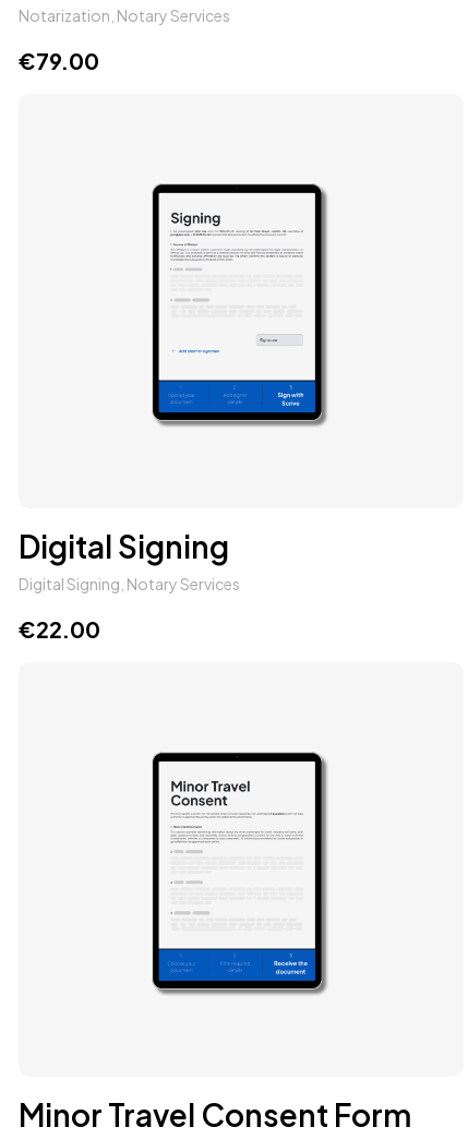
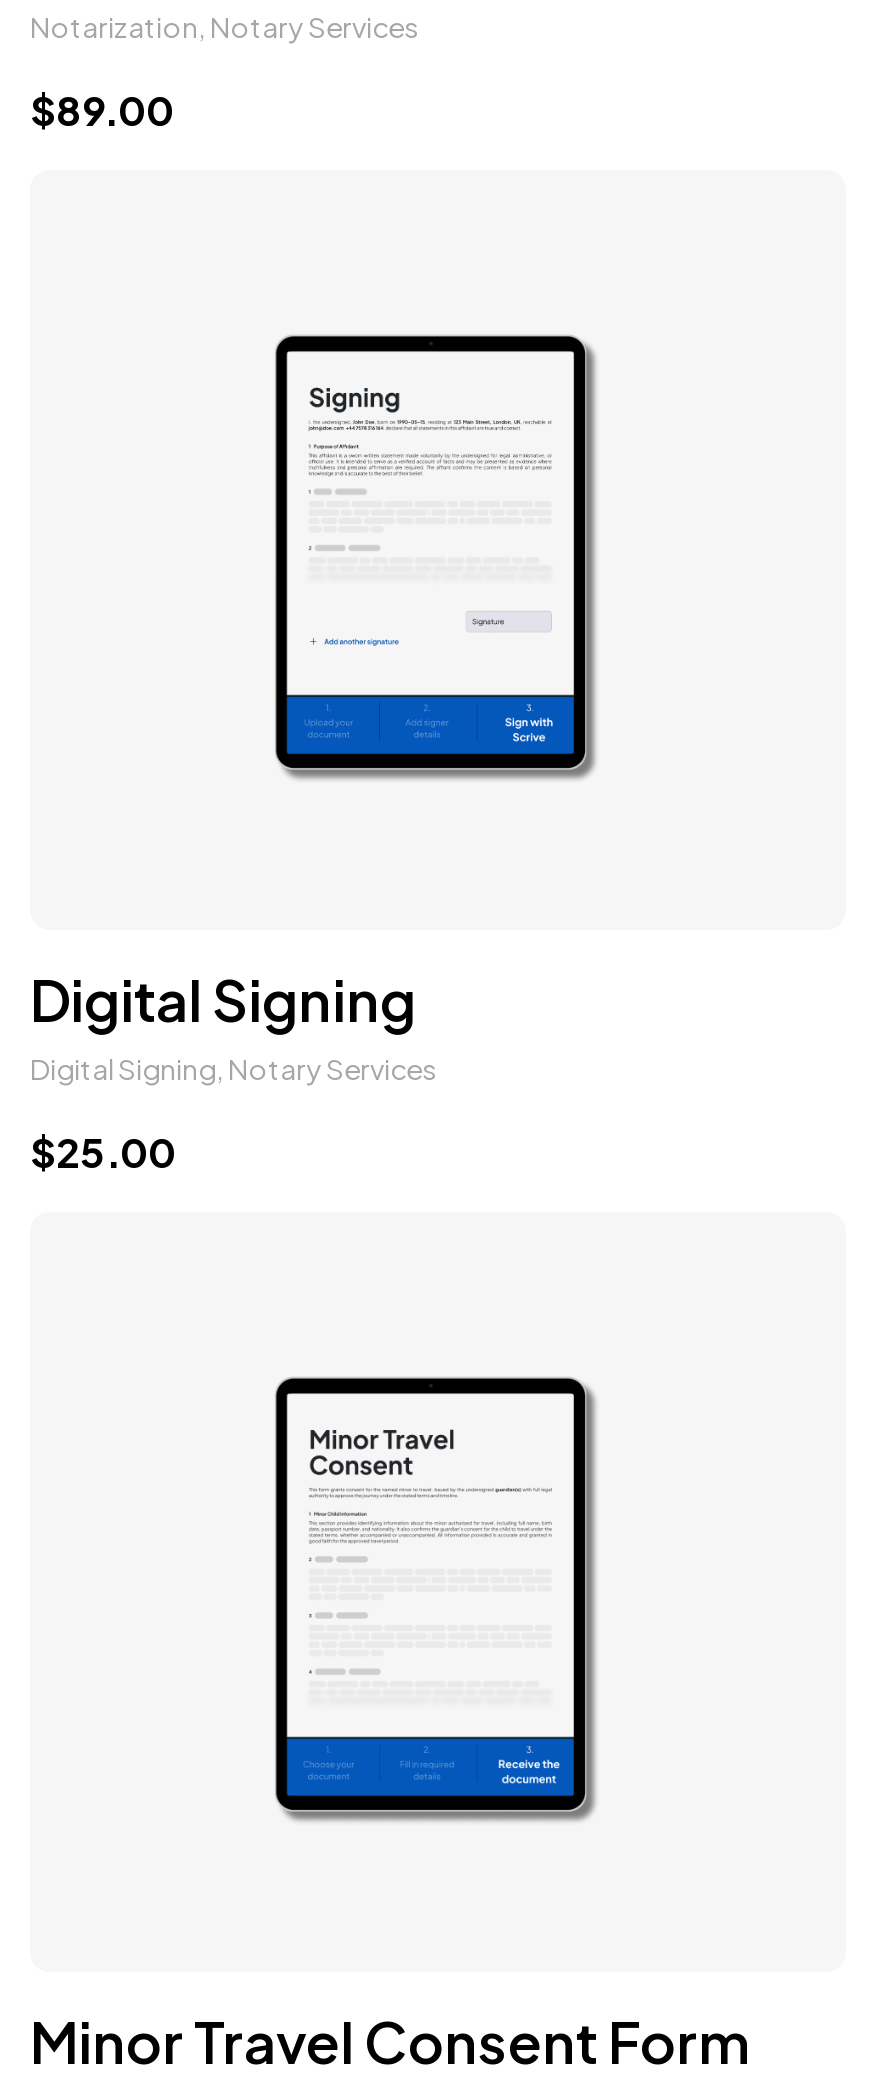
- €79.00
+ $89.00

- €22.00
+ $25.00
